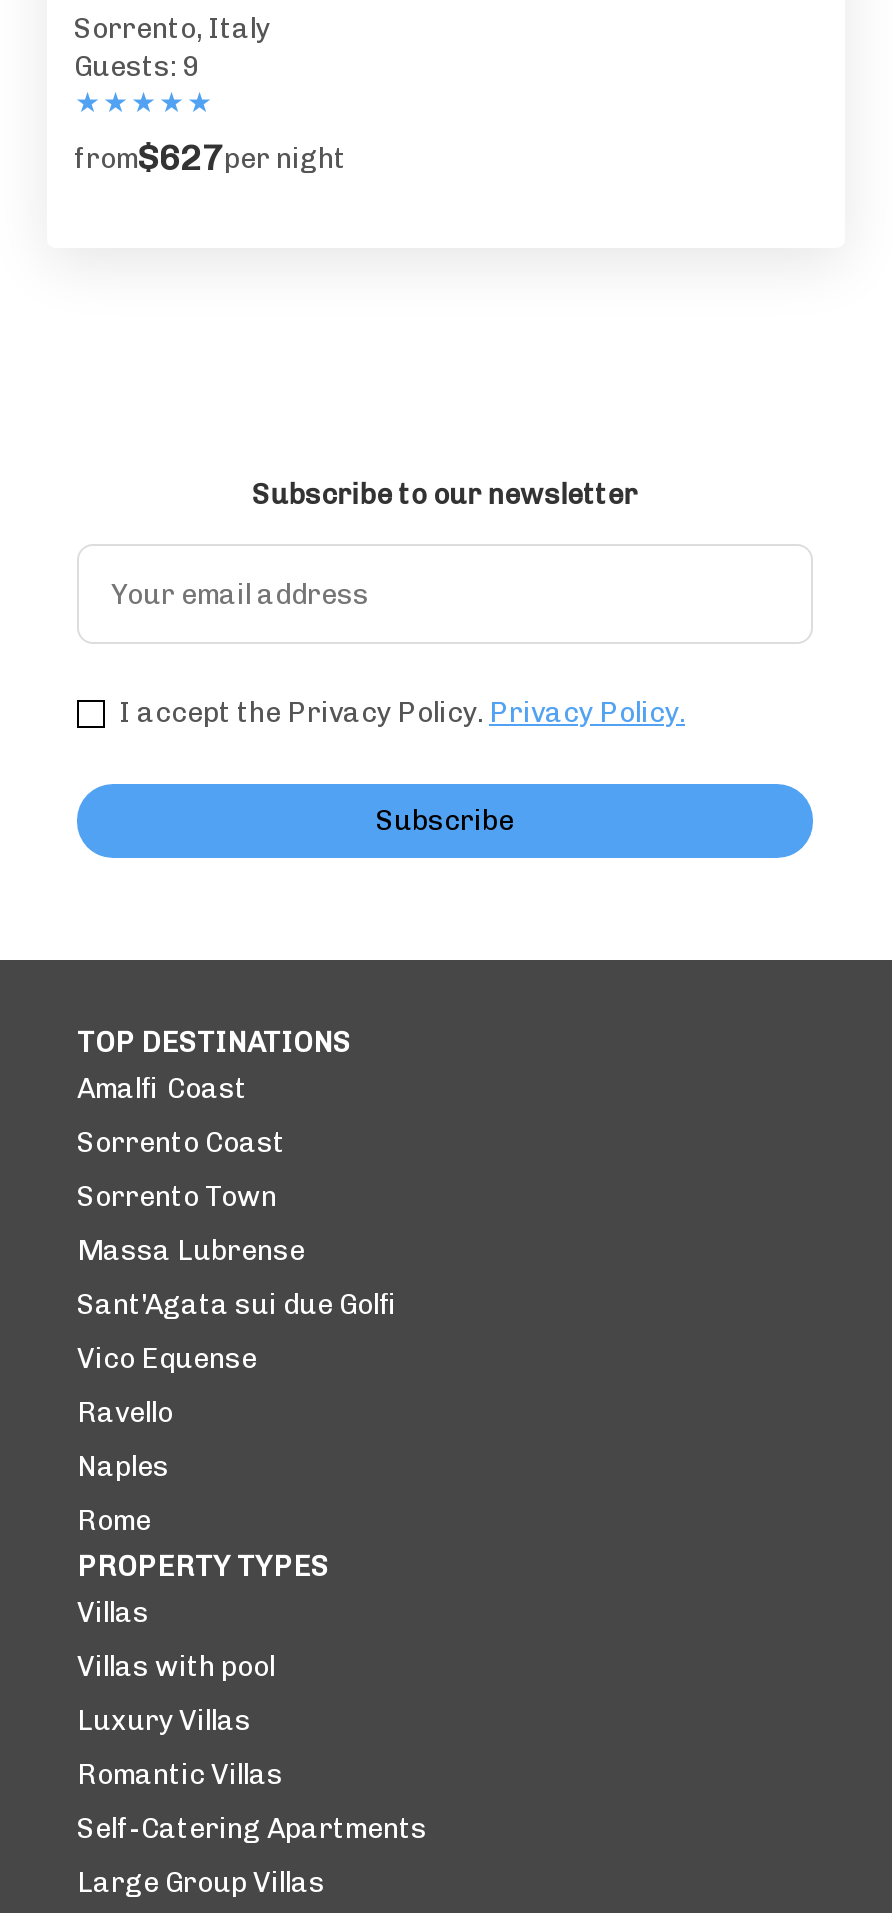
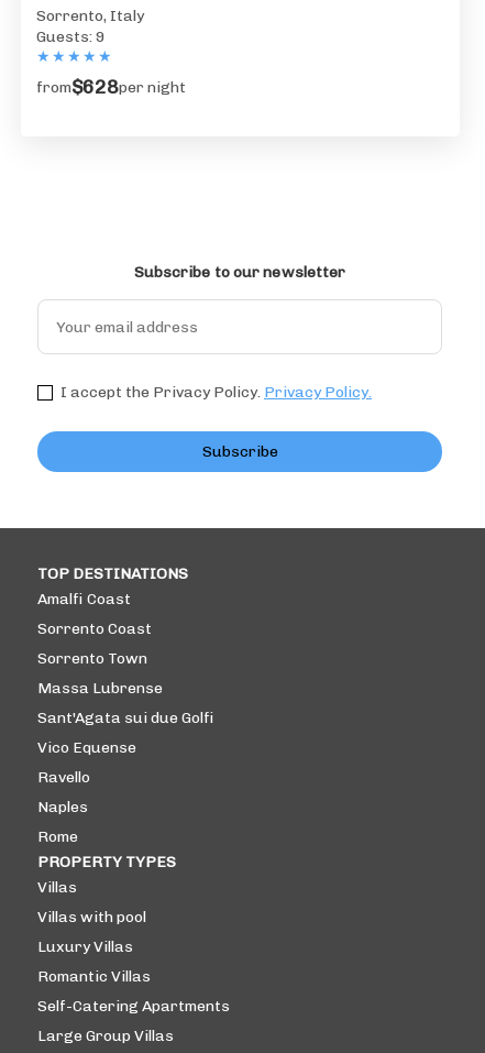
- from$627per night
+ from$628per night
